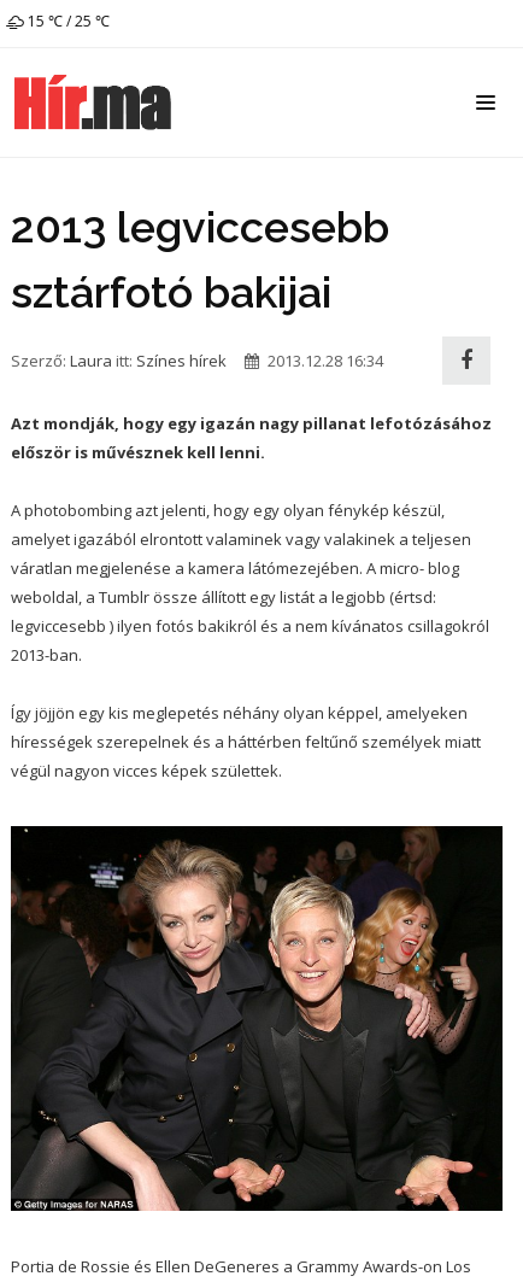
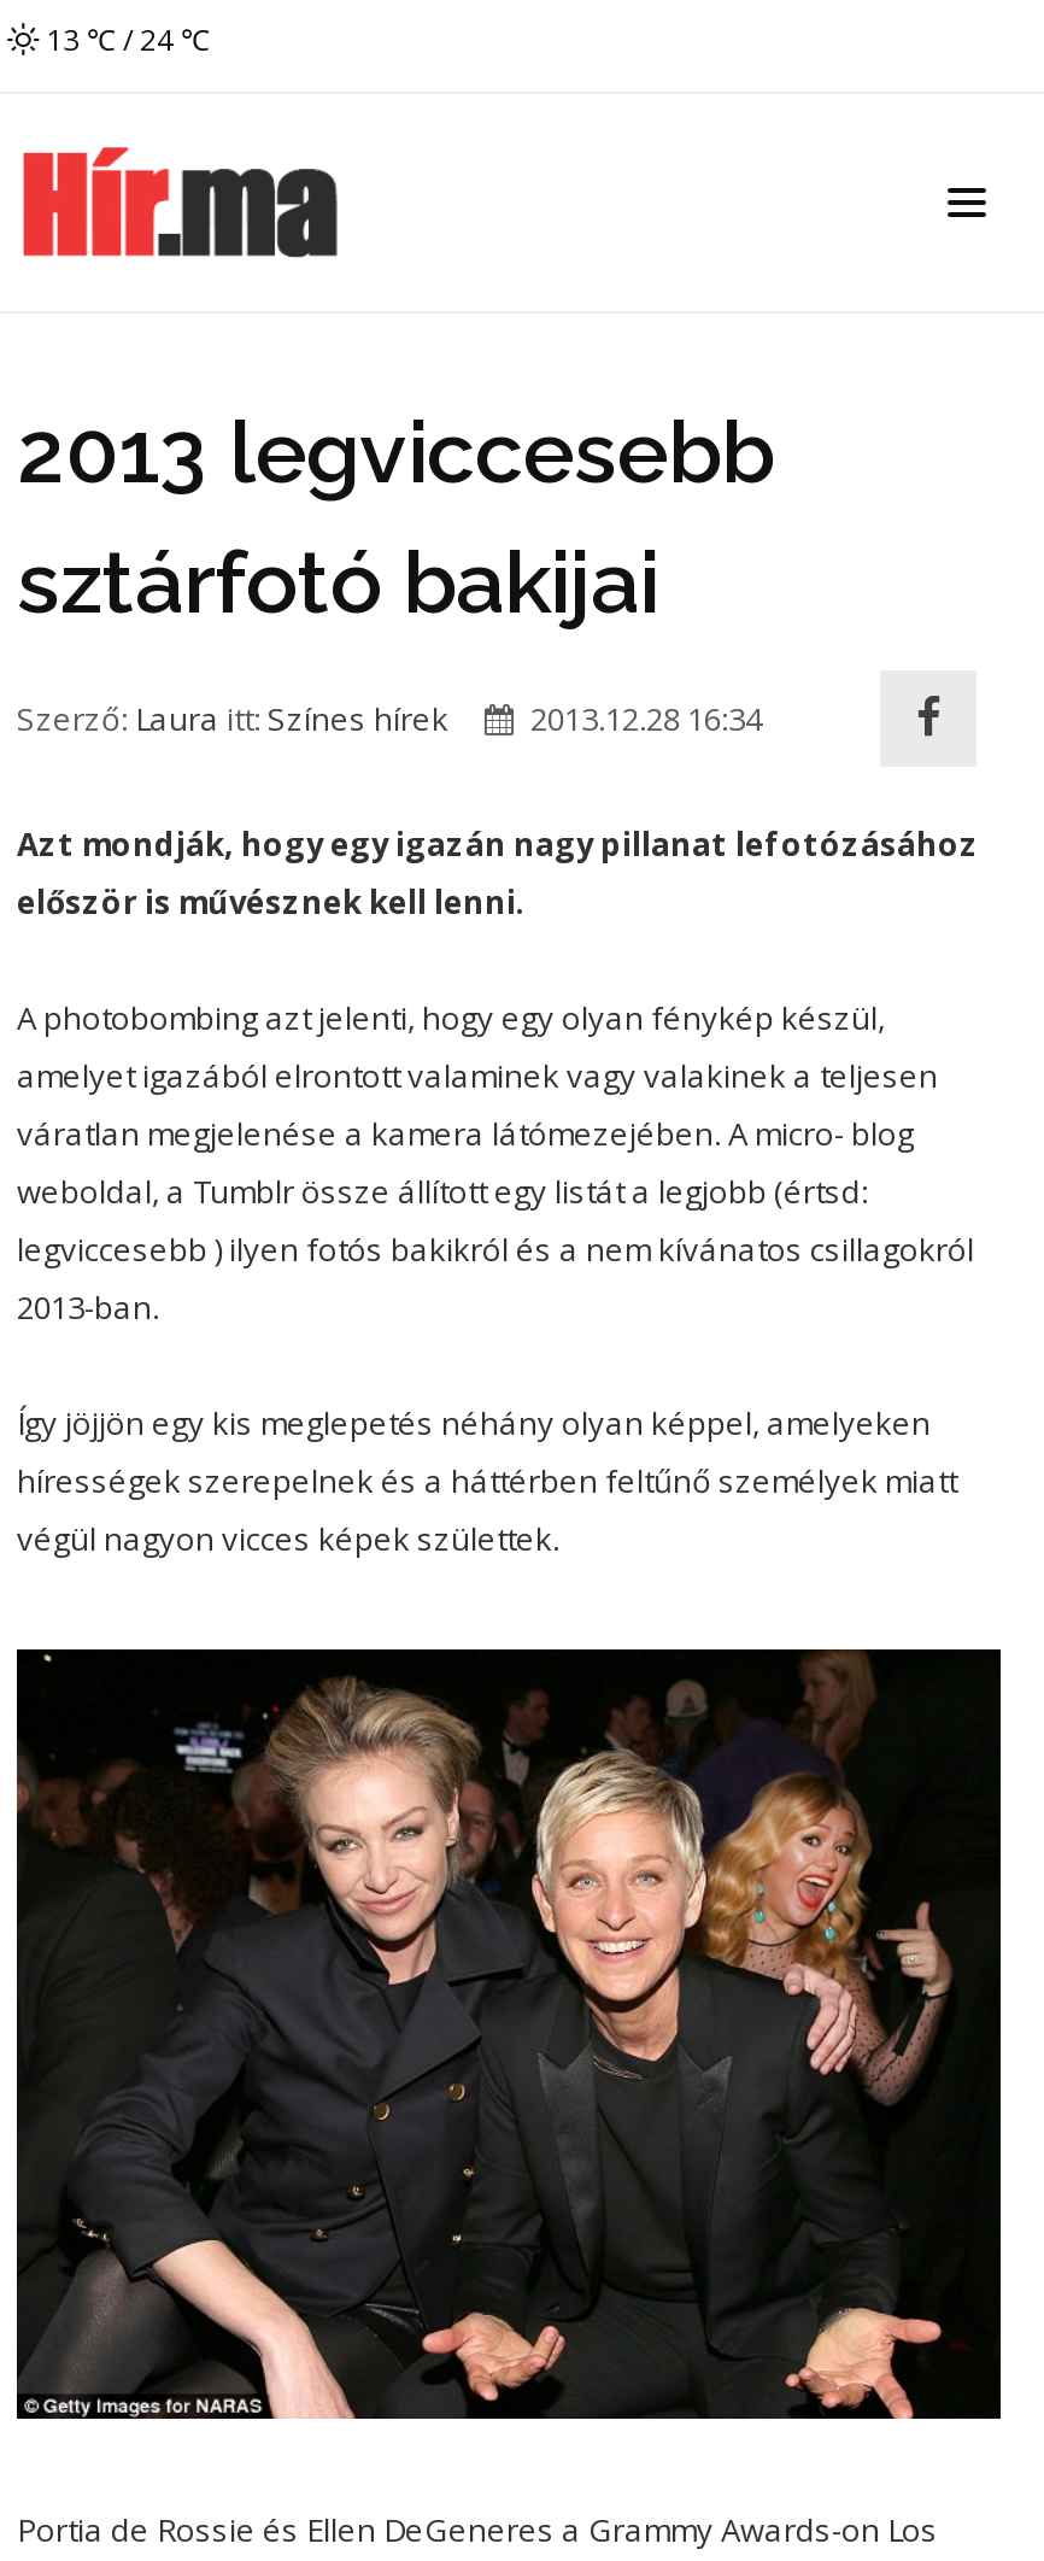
- 15 ℃ / 25 ℃
+ 13 ℃ / 24 ℃
